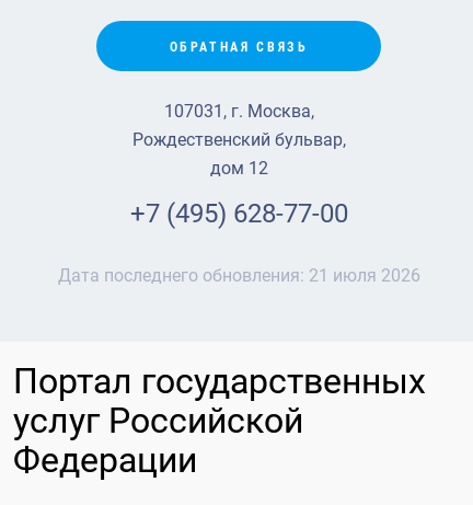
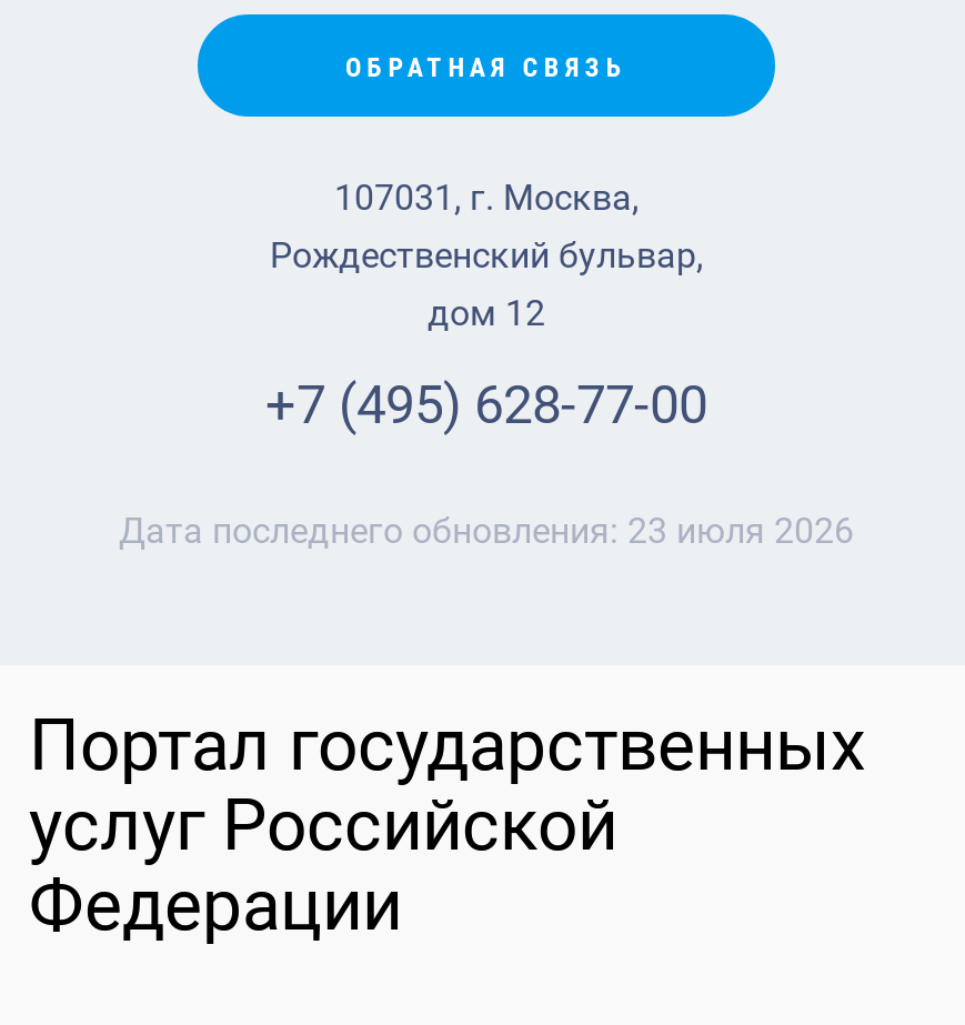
- Дата последнего обновления: 21 июля 2026
+ Дата последнего обновления: 23 июля 2026
